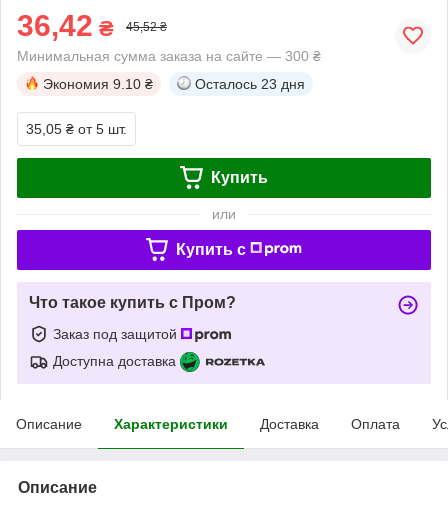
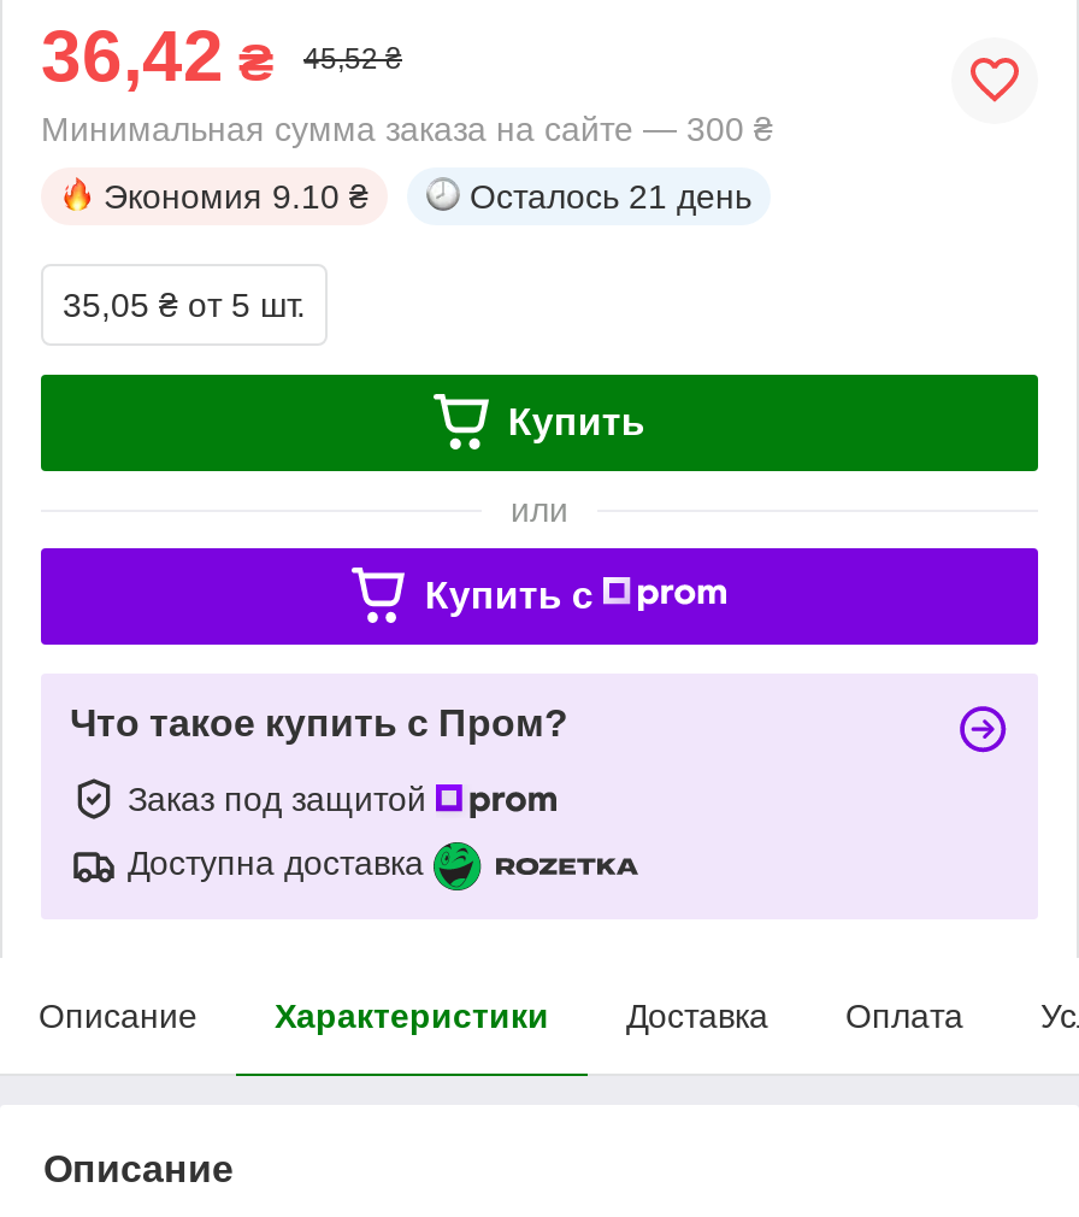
- Осталось 23 дня
+ Осталось 21 день
